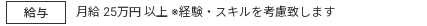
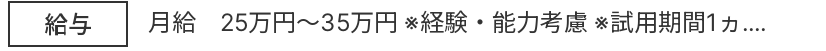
- 月給 25万円 以上 ※経験・スキルを考慮致します
+ 月給 25万円～35万円 ※経験・能力考慮 ※試用期間1ヵ....
